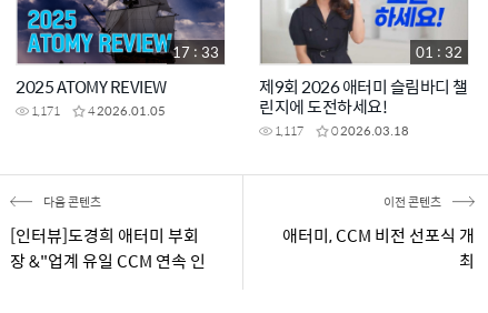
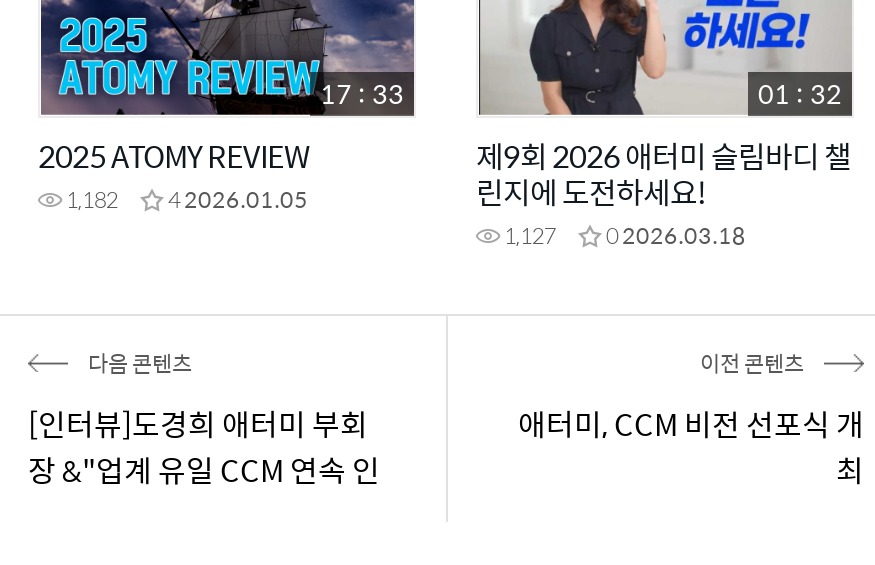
- 1,171 4 2026.01.05
+ 1,182 4 2026.01.05

- 1,117 0 2026.03.18
+ 1,127 0 2026.03.18
